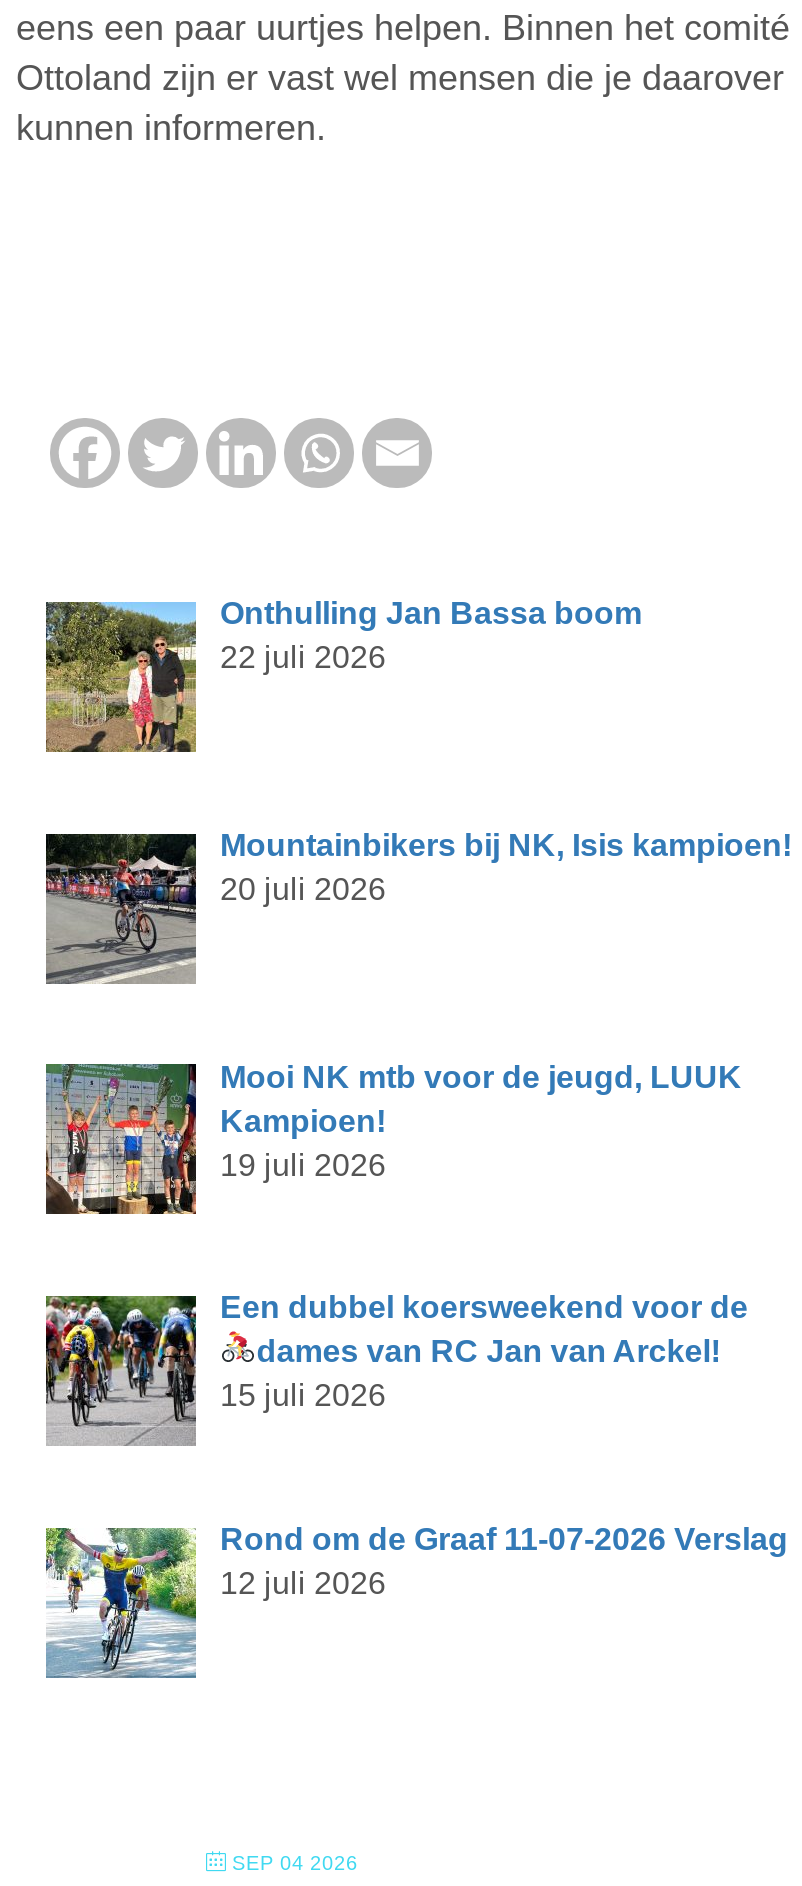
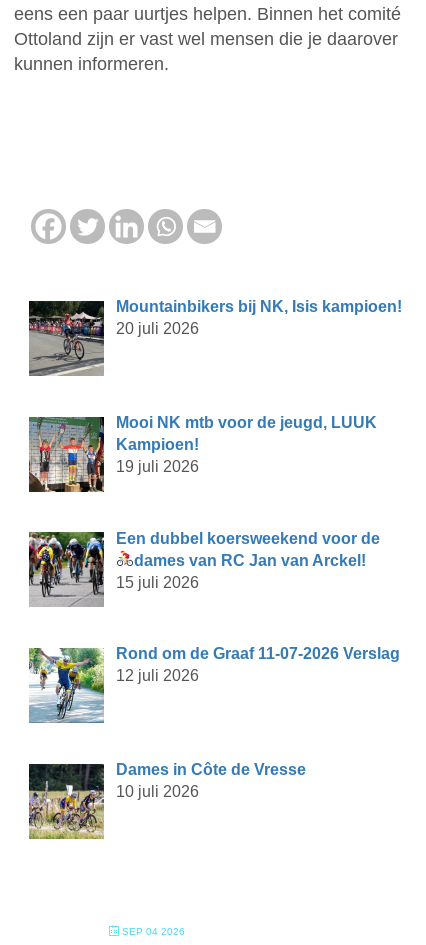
- [image]
- Onthulling Jan Bassa boom
- 22 juli 2026

moved up: [image] | Mountainbikers bij NK, Isis kampioen! | 20 juli 2026 | ... | Rond om de Graaf 11-07-2026 Verslag | 12 juli 2026

moved up: [image]

+ [image]
+ Dames in Côte de Vresse
+ 10 juli 2026
